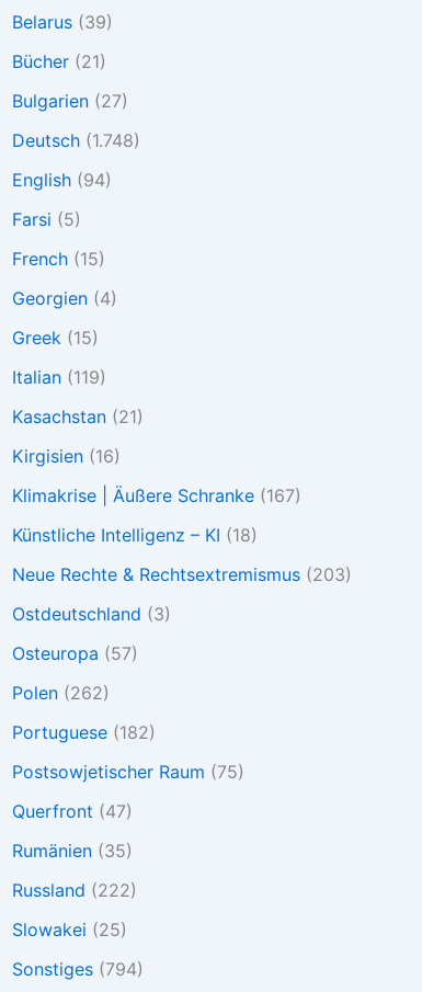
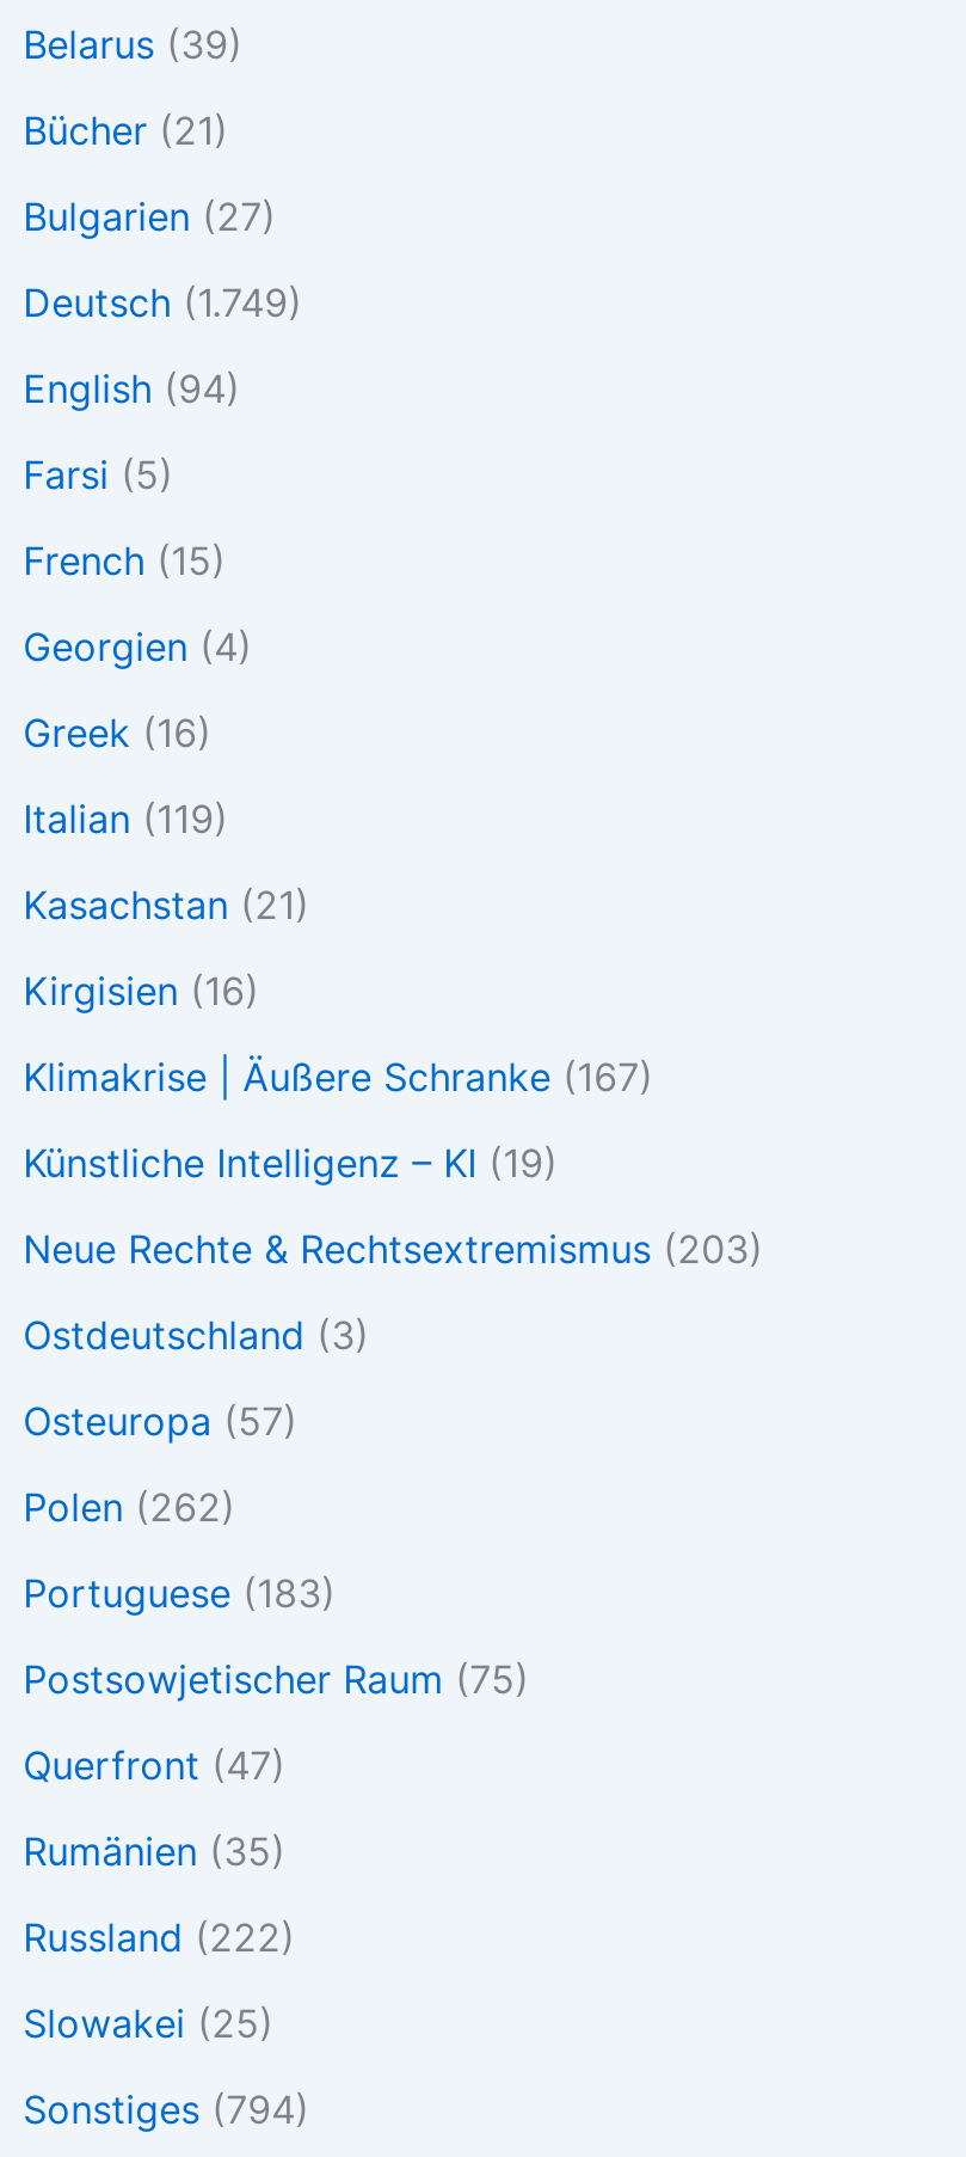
- Deutsch (1.748)
+ Deutsch (1.749)

- Greek (15)
+ Greek (16)

- Künstliche Intelligenz – KI (18)
+ Künstliche Intelligenz – KI (19)

- Portuguese (182)
+ Portuguese (183)
